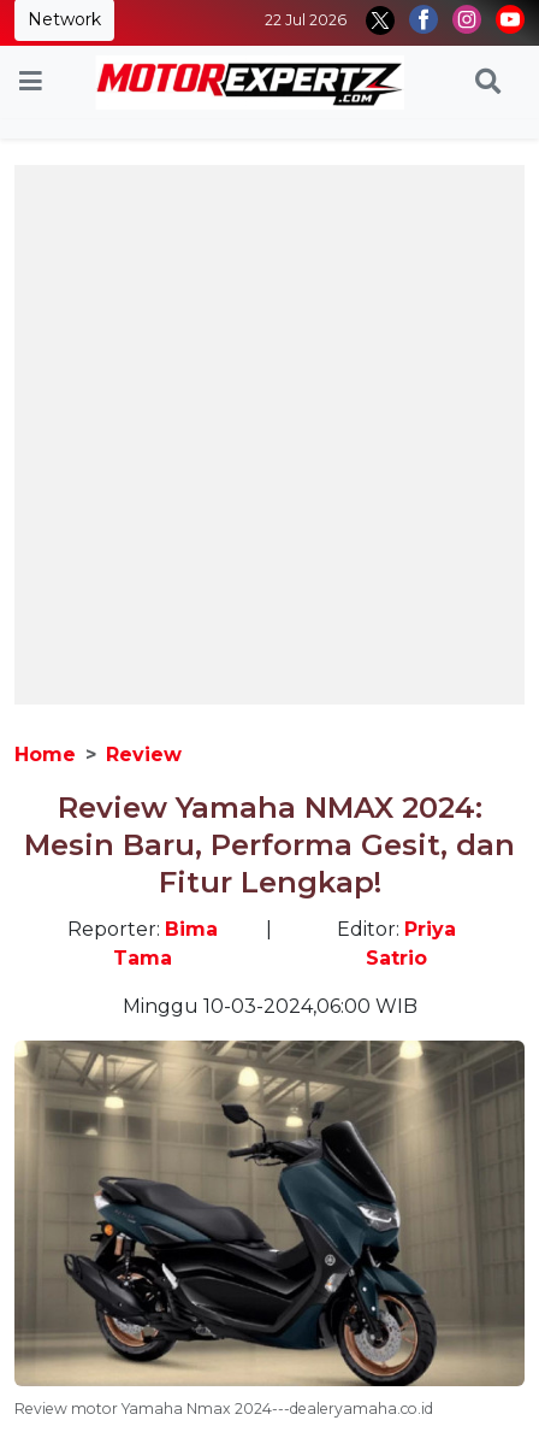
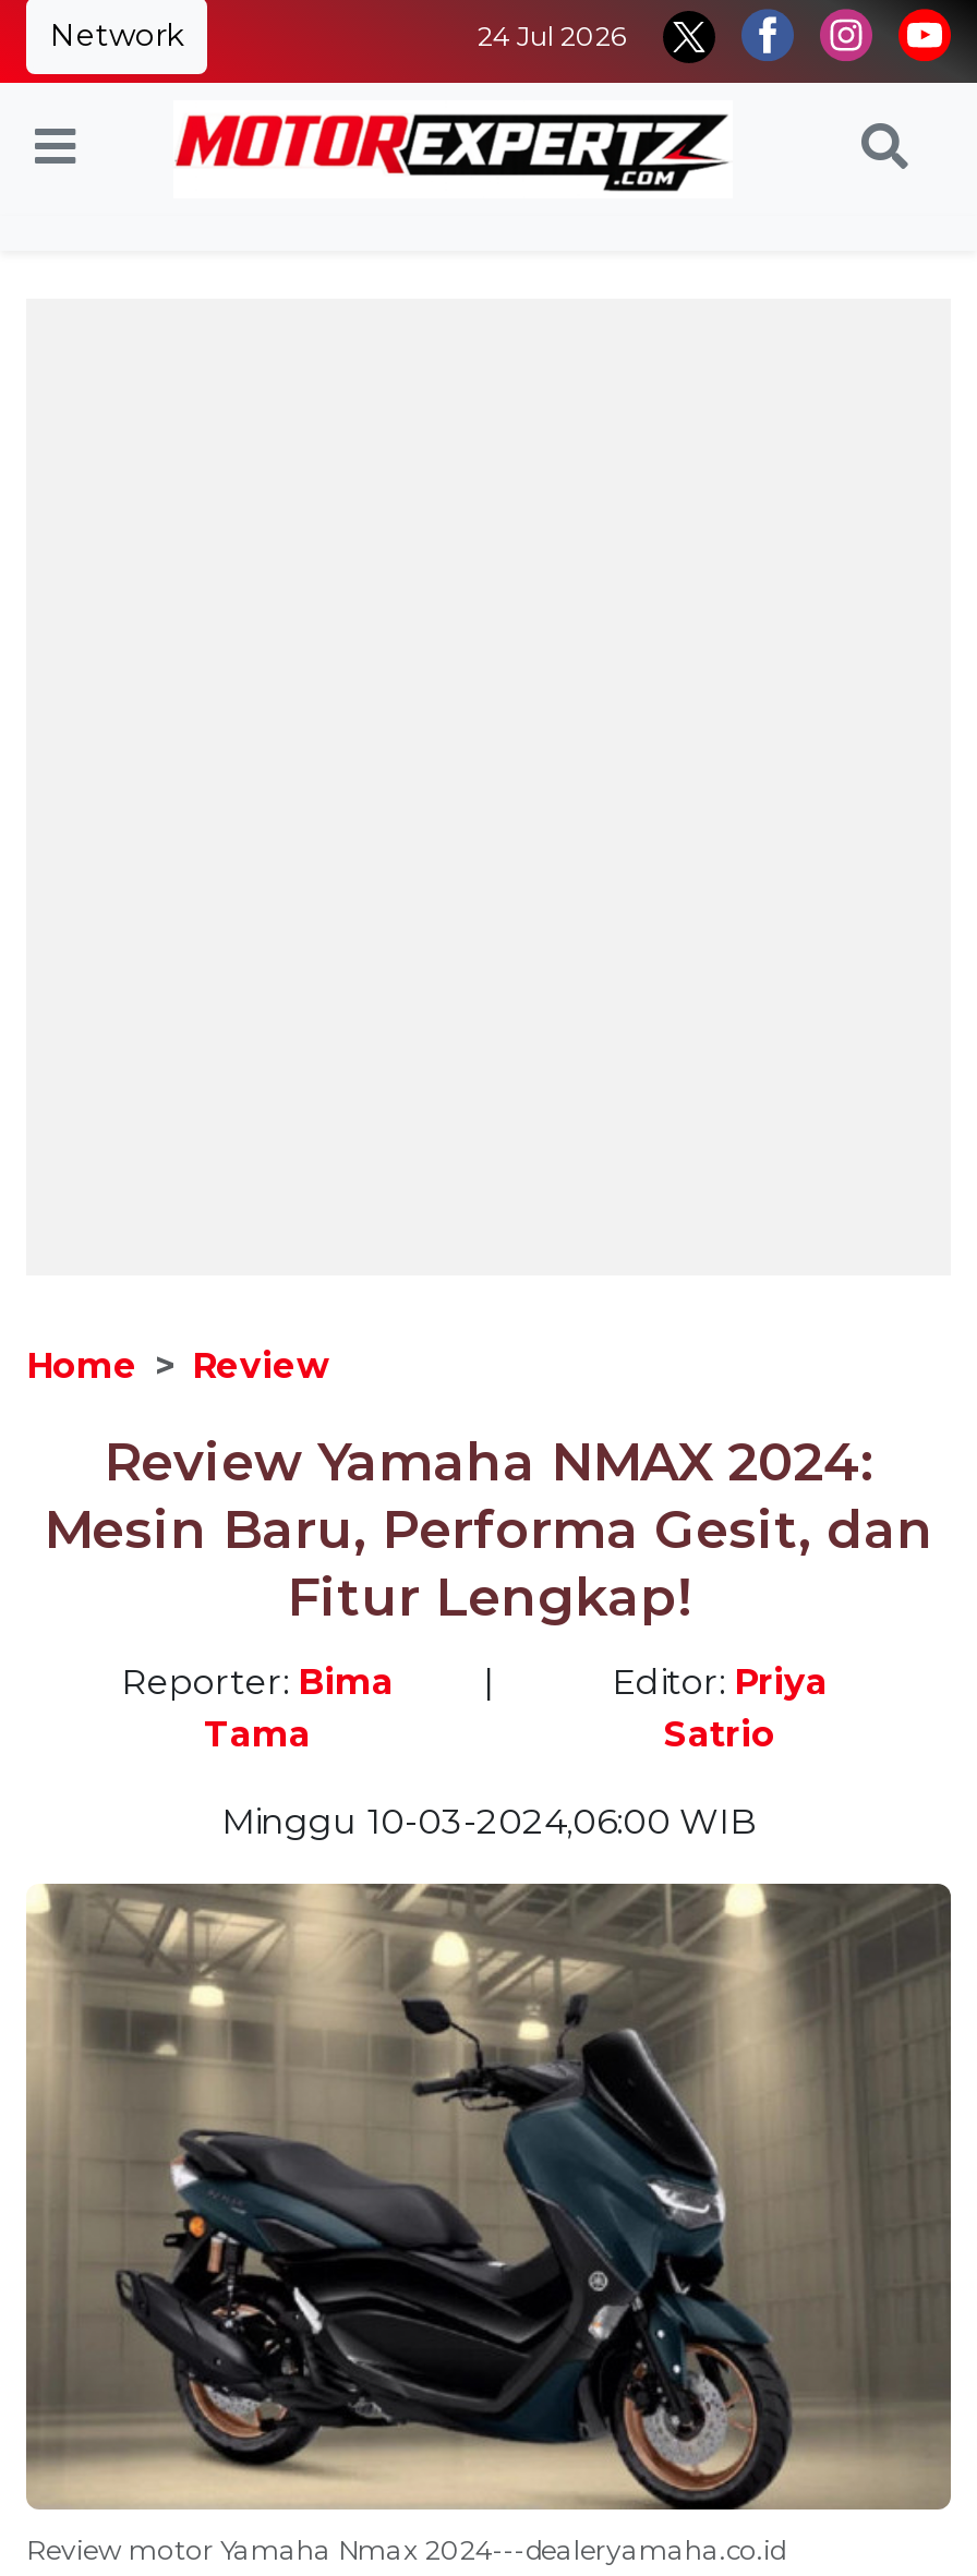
- 22 Jul 2026
+ 24 Jul 2026
